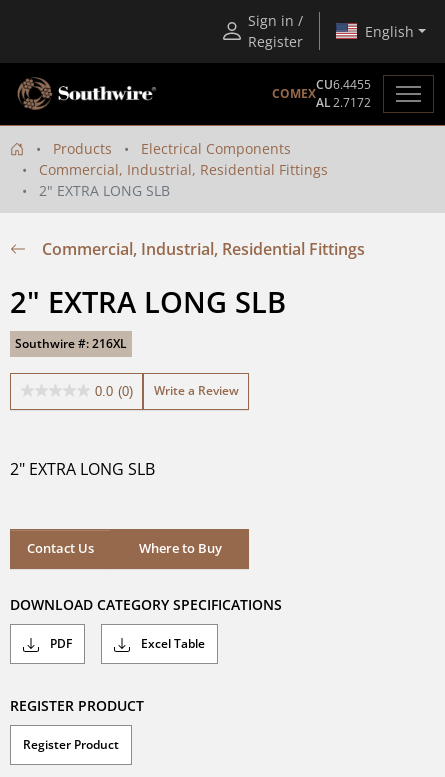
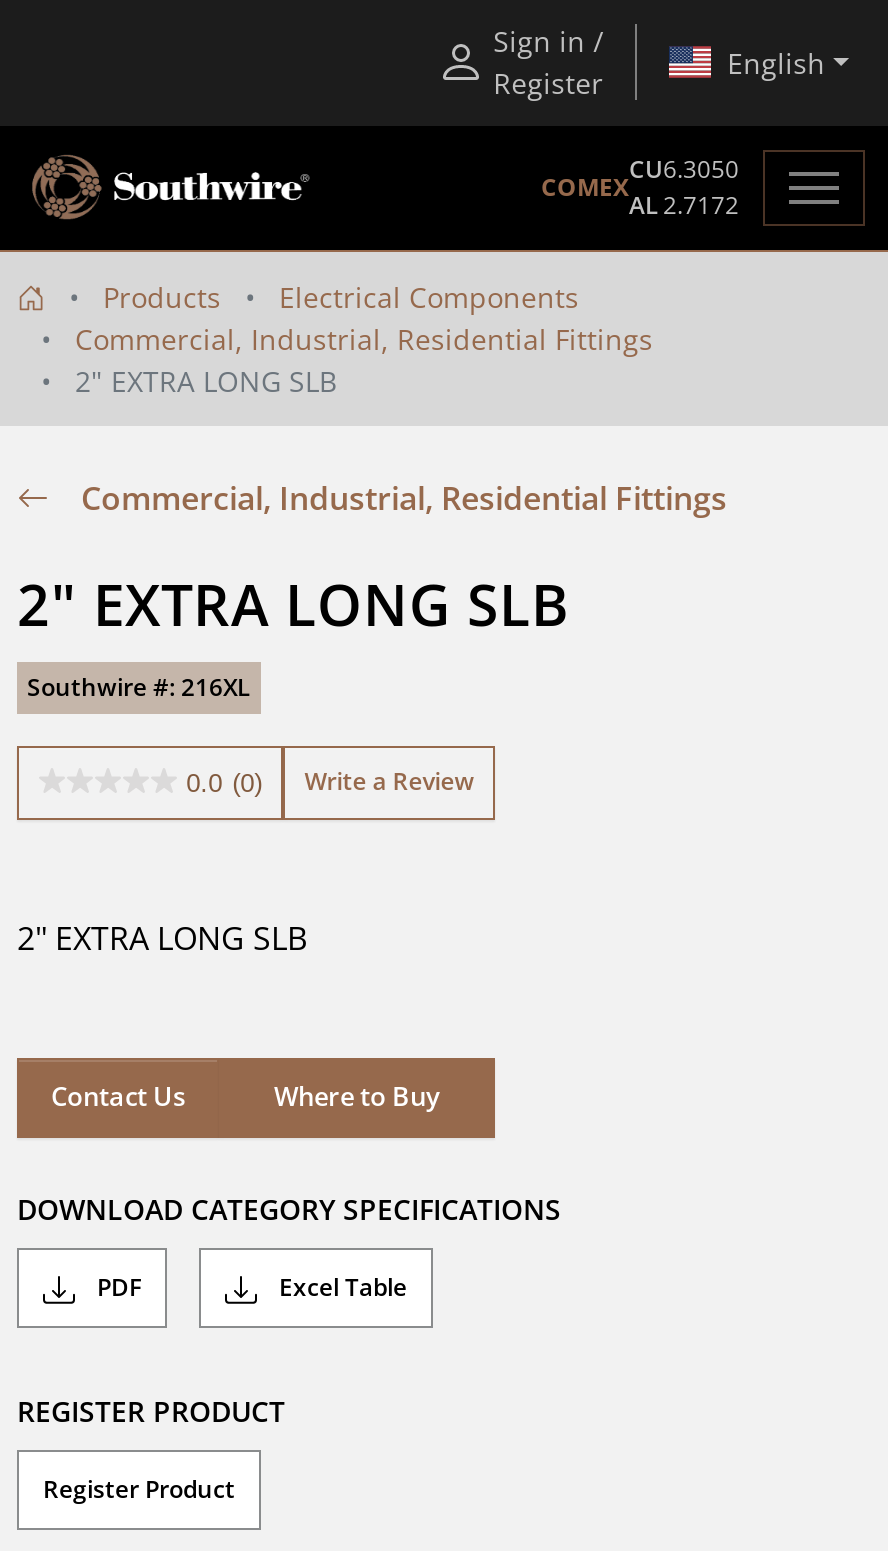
- CU6.4455
+ CU6.3050
